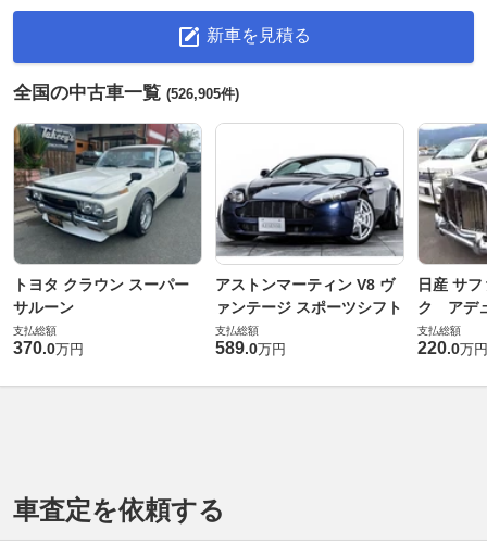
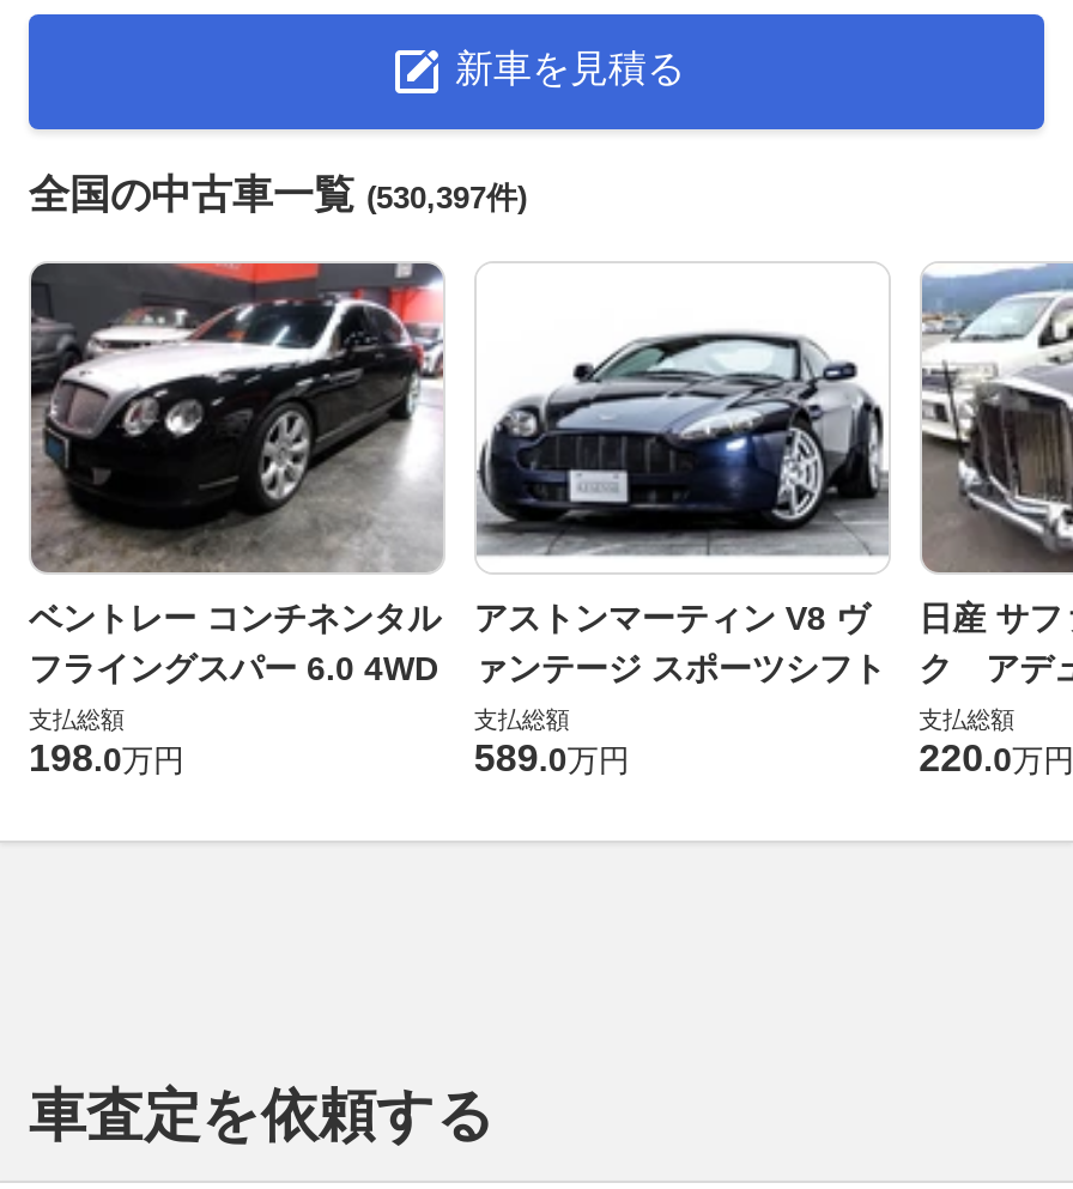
- 全国の中古車一覧(526,905件)
+ 全国の中古車一覧(530,397件)

- [image]
- トヨタ クラウン スーパー
- サルーン
+ [image]
+ ベントレー コンチネンタル
+ フライングスパー 6.0 4WD

- 370.0万円
+ 198.0万円
